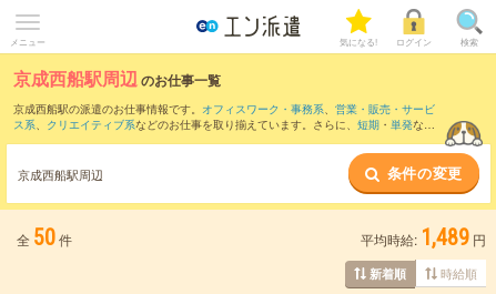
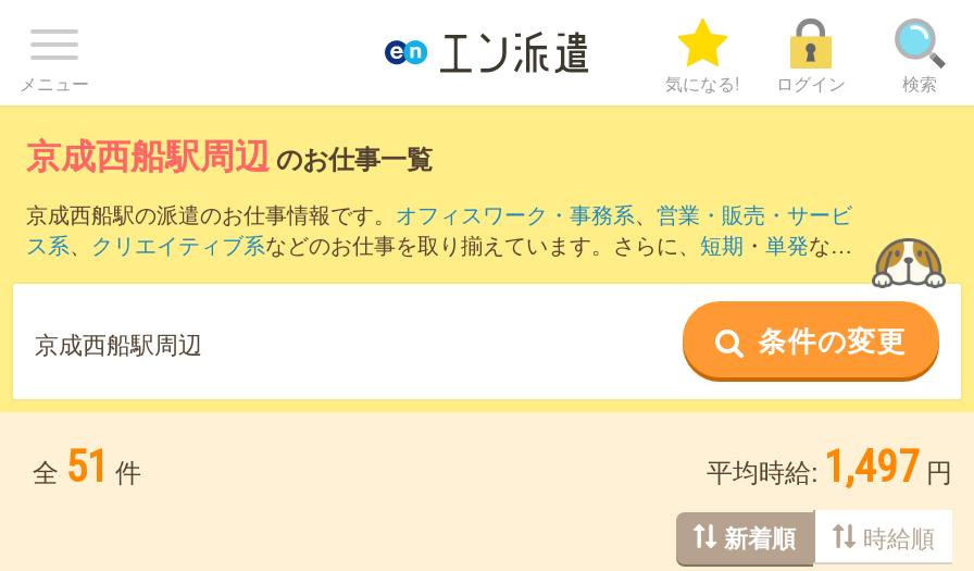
- 全 50 件
+ 全 51 件

- 平均時給: 1,489 円
+ 平均時給: 1,497 円
